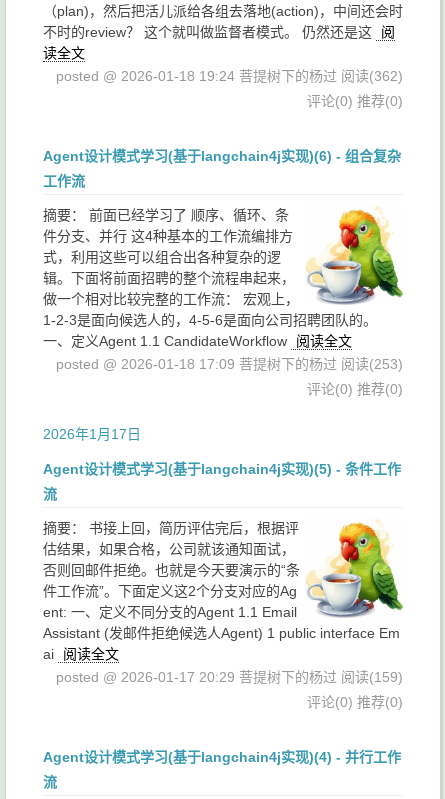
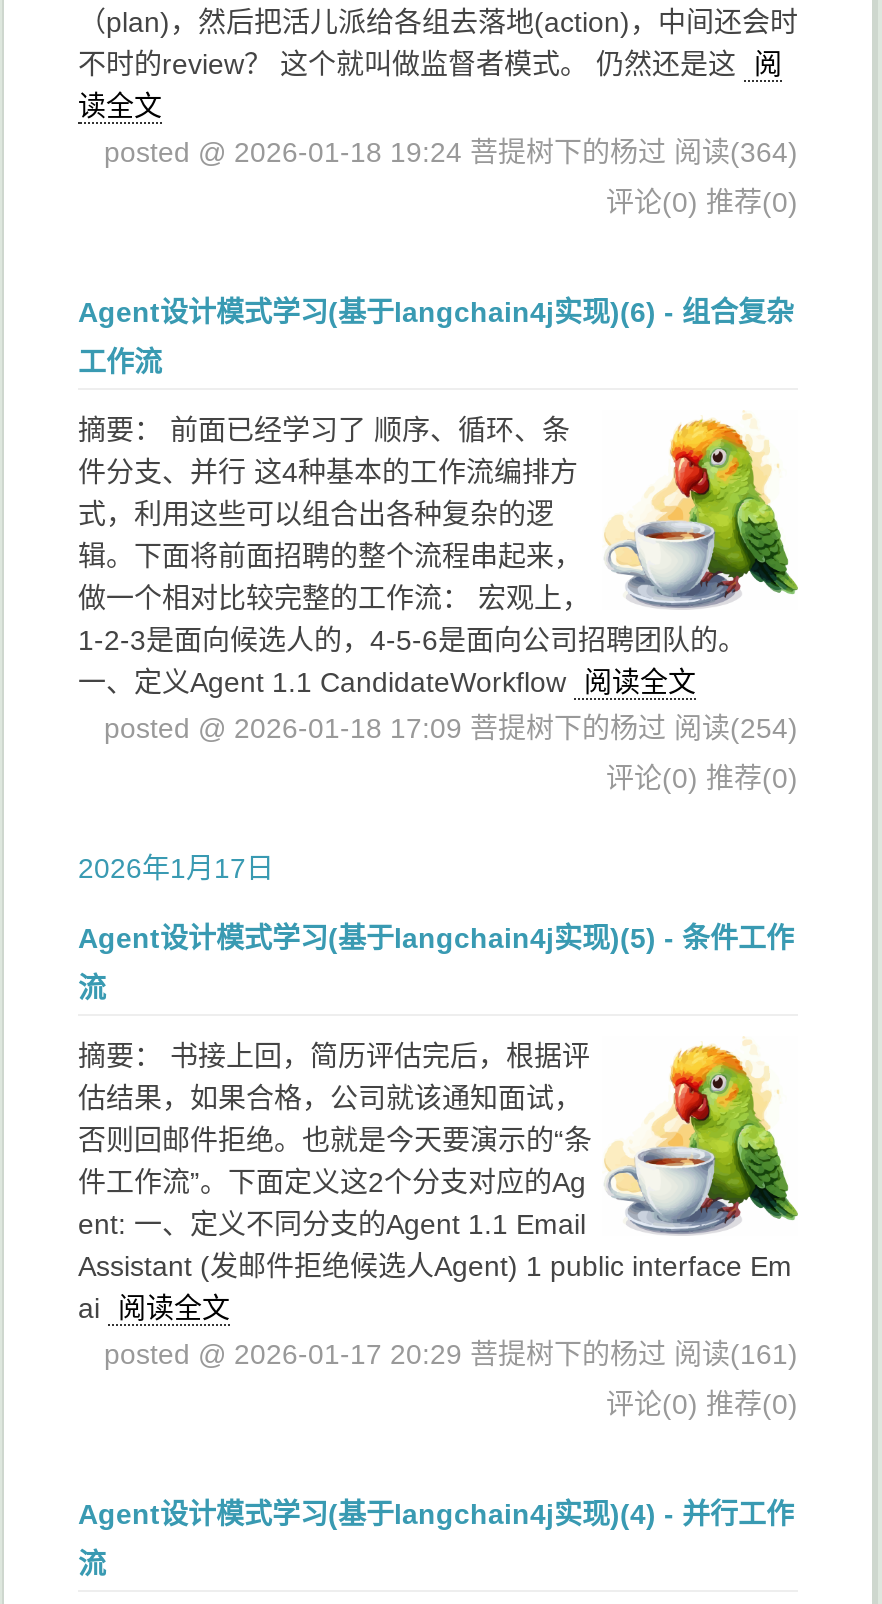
- posted @ 2026-01-18 19:24 菩提树下的杨过阅读(362)
+ posted @ 2026-01-18 19:24 菩提树下的杨过阅读(364)

- posted @ 2026-01-18 17:09 菩提树下的杨过阅读(253)
+ posted @ 2026-01-18 17:09 菩提树下的杨过阅读(254)

- posted @ 2026-01-17 20:29 菩提树下的杨过阅读(159)
+ posted @ 2026-01-17 20:29 菩提树下的杨过阅读(161)
